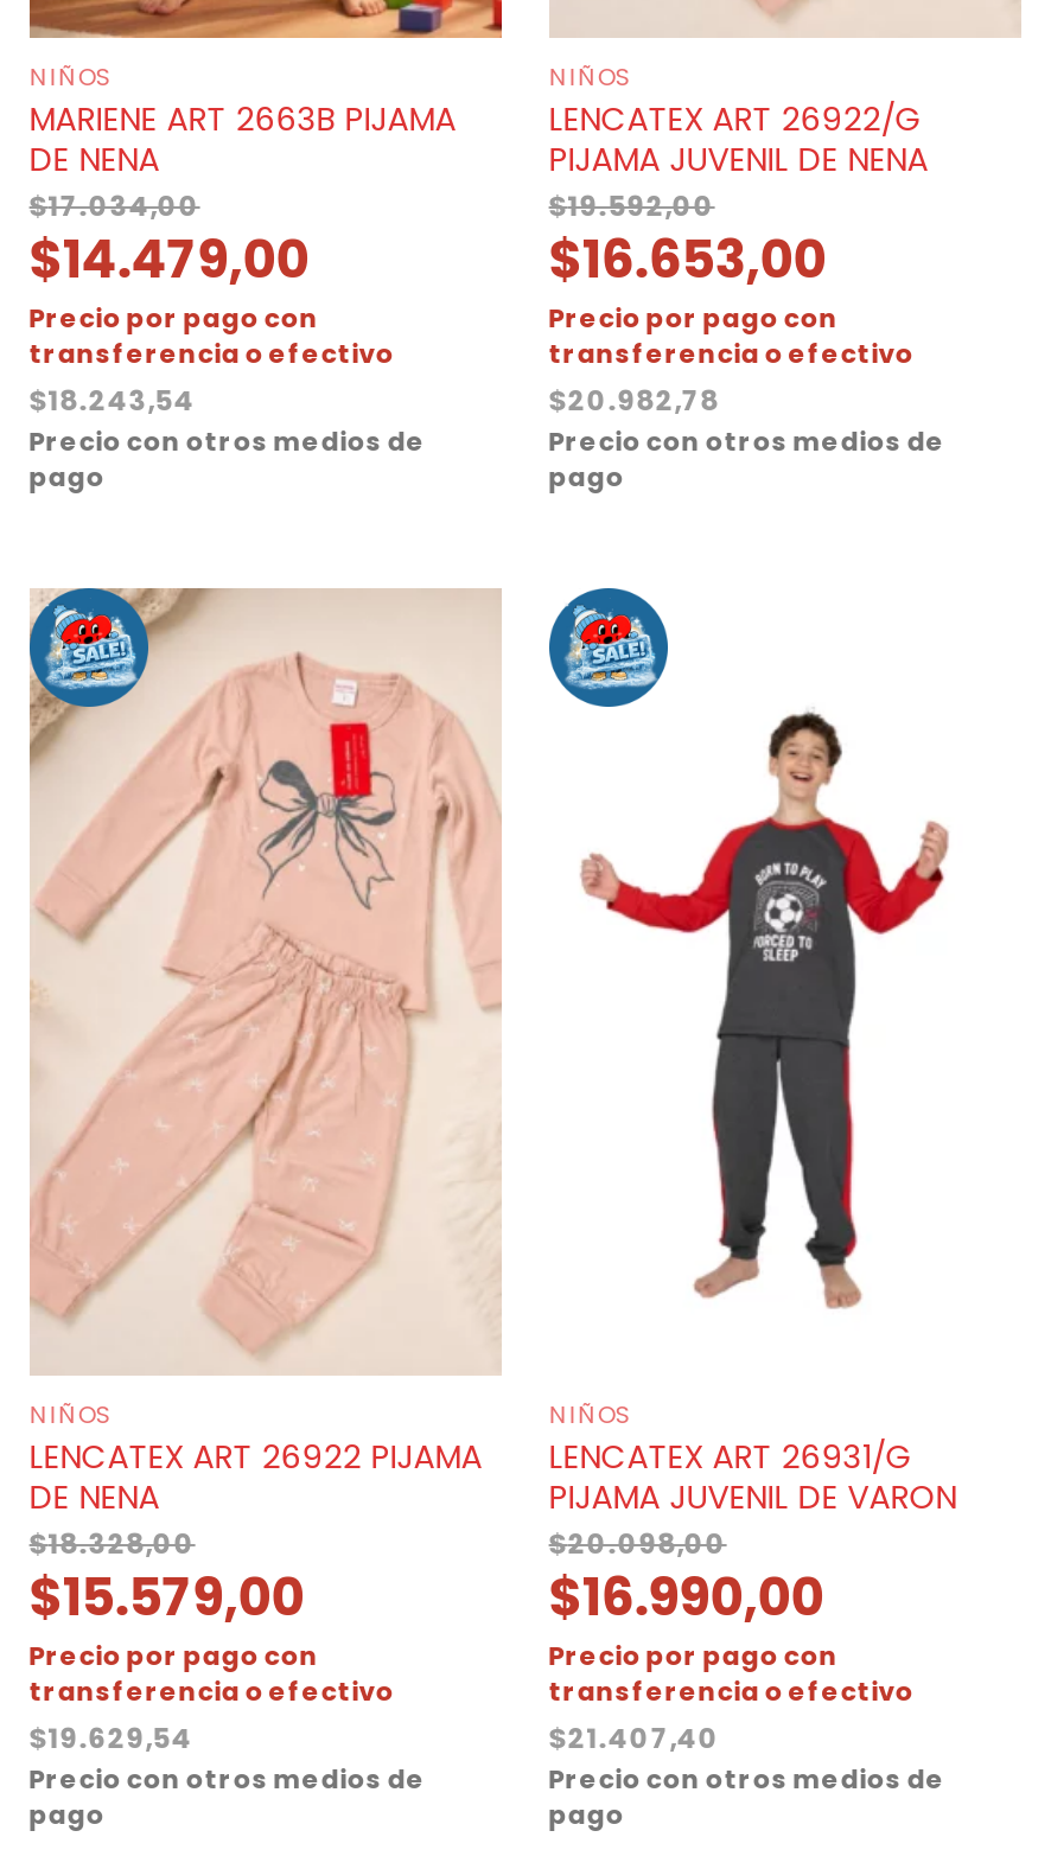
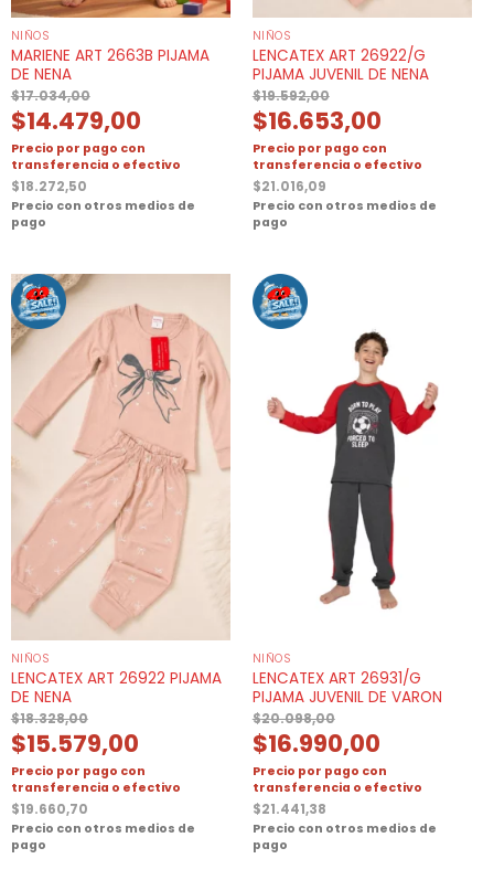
- $18.243,54
+ $18.272,50

- $20.982,78
+ $21.016,09

- $19.629,54
+ $19.660,70

- $21.407,40
+ $21.441,38
